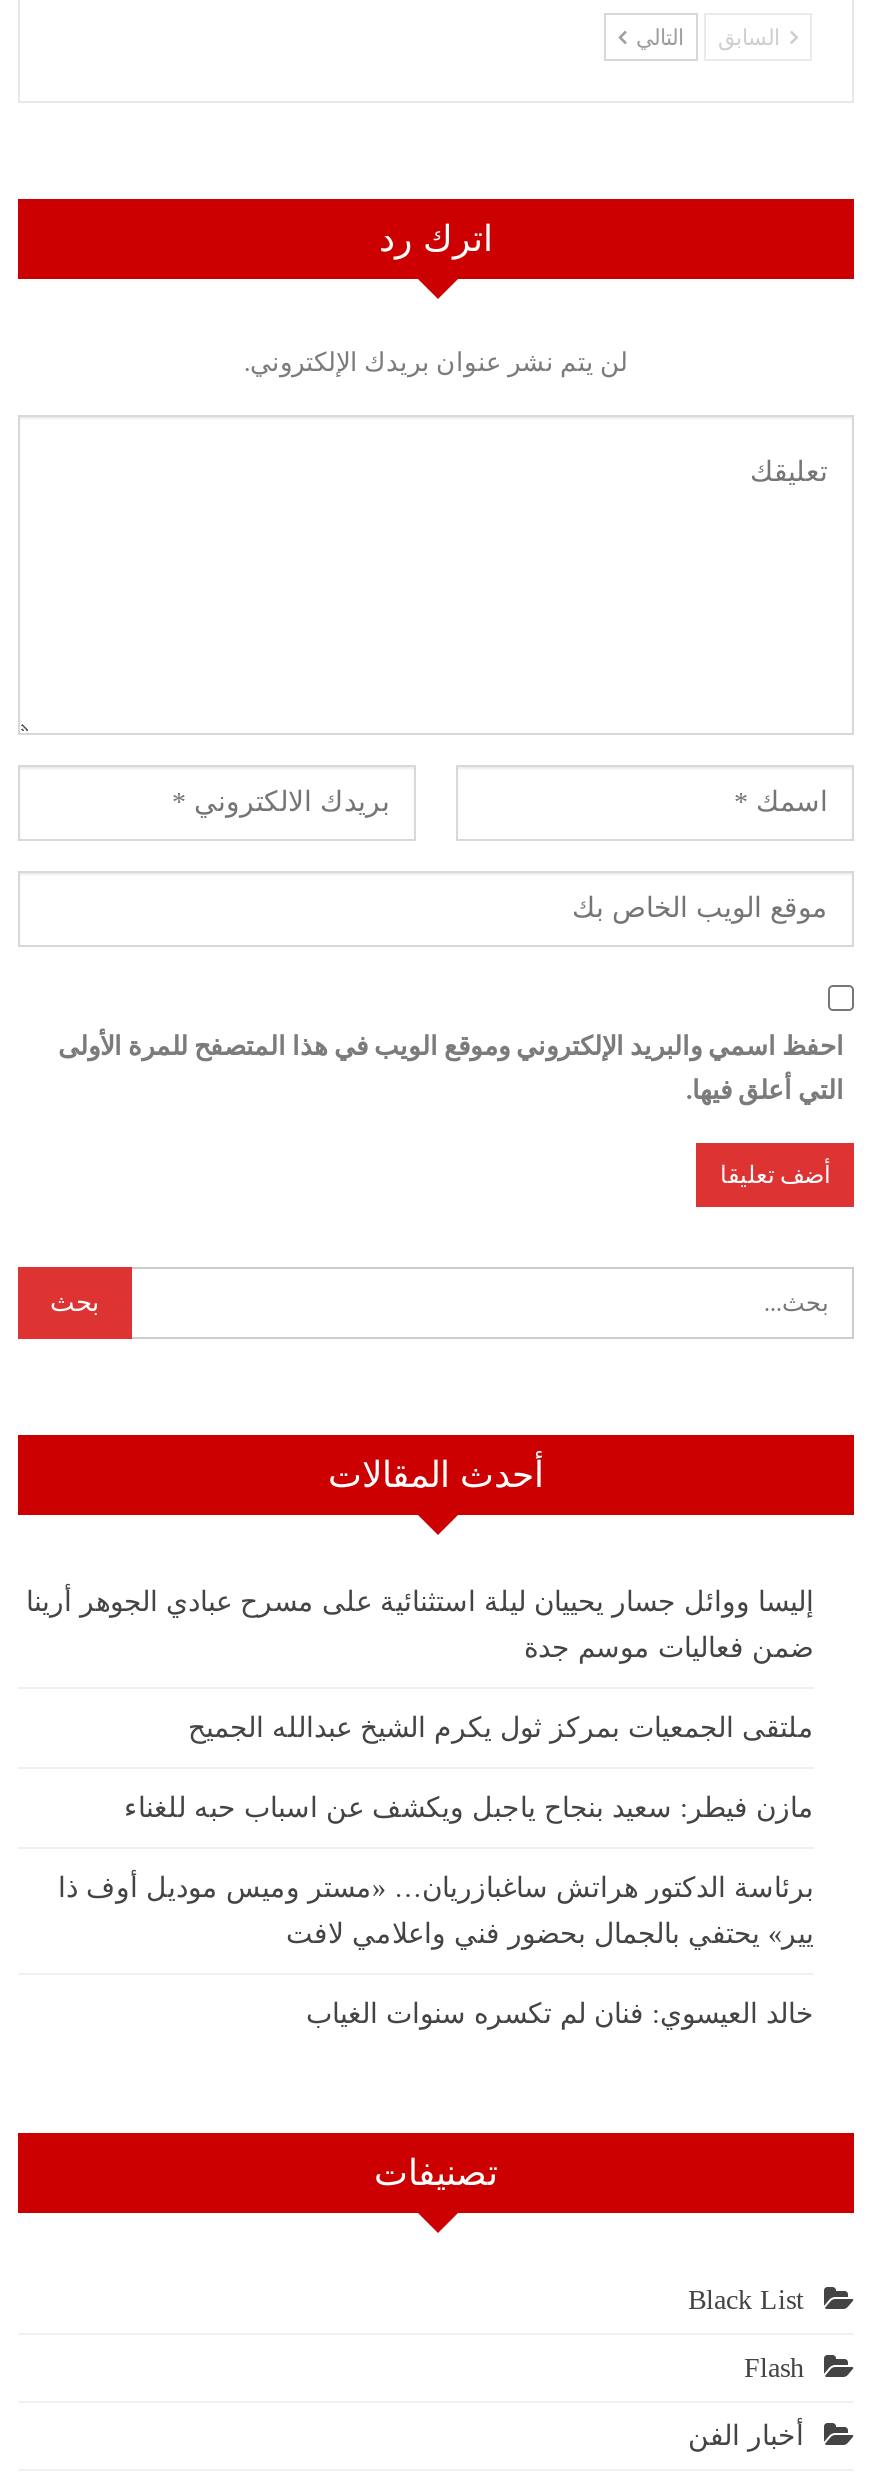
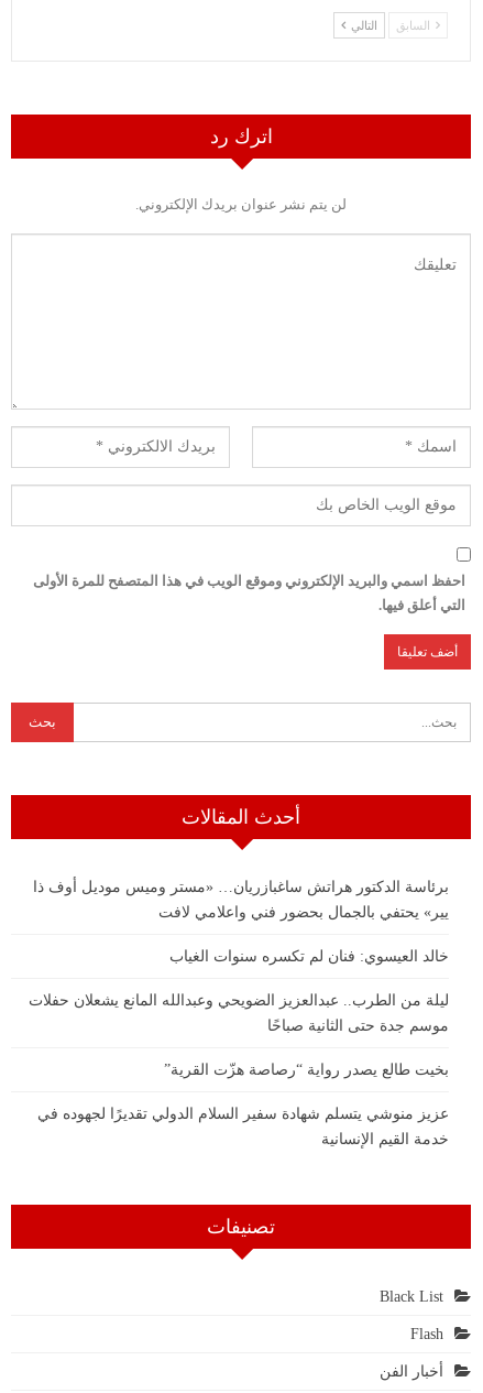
- إليسا ووائل جسار يحييان ليلة استثنائية على مسرح عبادي الجوهر أرينا
- ضمن فعاليات موسم جدة
- ملتقى الجمعيات بمركز ثول يكرم الشيخ عبدالله الجميح
- مازن فيطر: سعيد بنجاح ياجبل ويكشف عن اسباب حبه للغناء

moved up: برئاسة الدكتور هراتش ساغبازريان… «مستر وميس موديل أوف ذا | خالد العيسوي: فنان لم تكسره سنوات الغياب

+ ليلة من الطرب.. عبدالعزيز الضويحي وعبدالله المانع يشعلان حفلات
+ موسم جدة حتى الثانية صباحًا
+ بخيت طالع يصدر رواية “رصاصة هزّت القرية”
+ عزيز منوشي يتسلم شهادة سفير السلام الدولي تقديرًا لجهوده في
+ خدمة القيم الإنسانية
